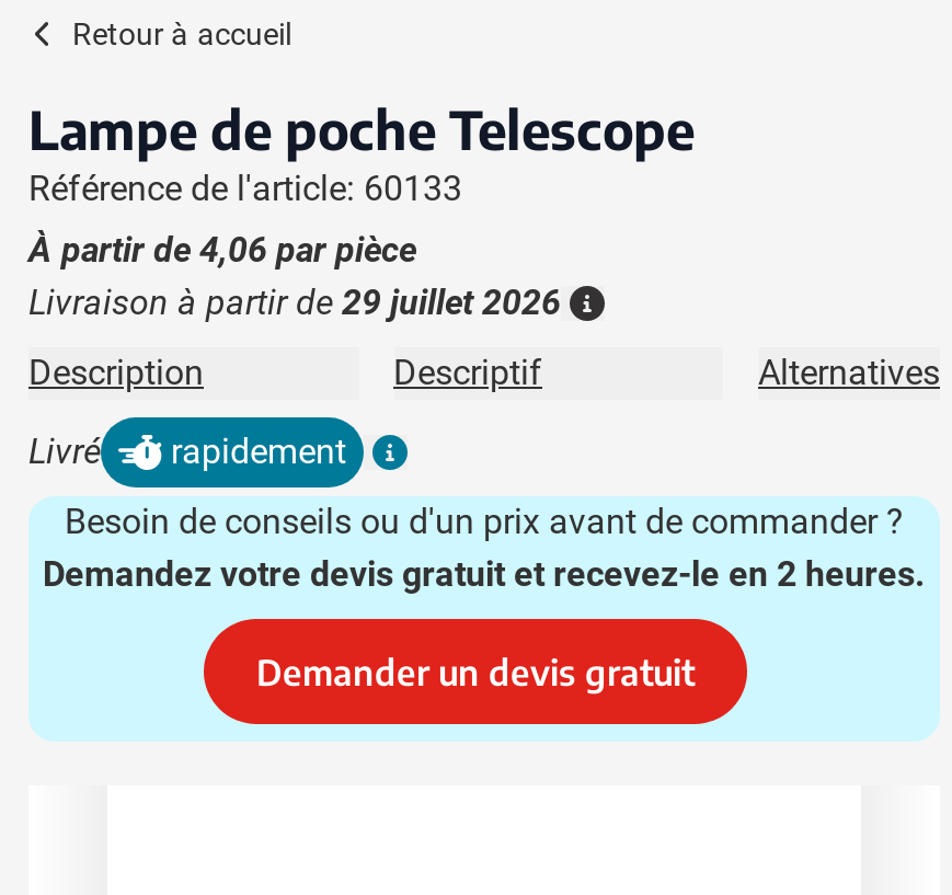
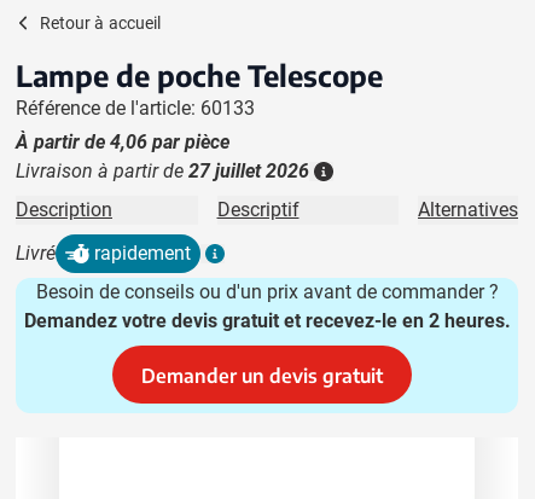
- Livraison à partir de 29 juillet 2026
+ Livraison à partir de 27 juillet 2026
